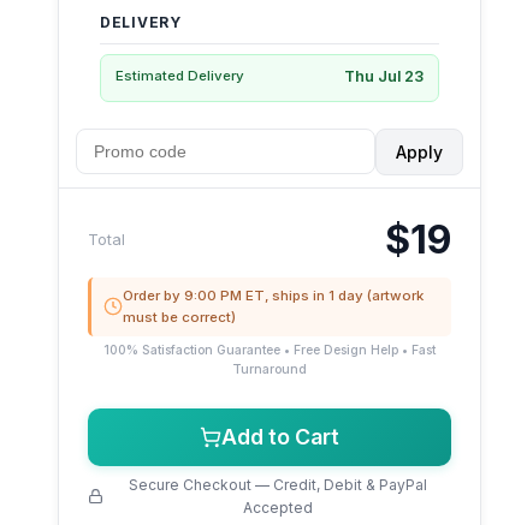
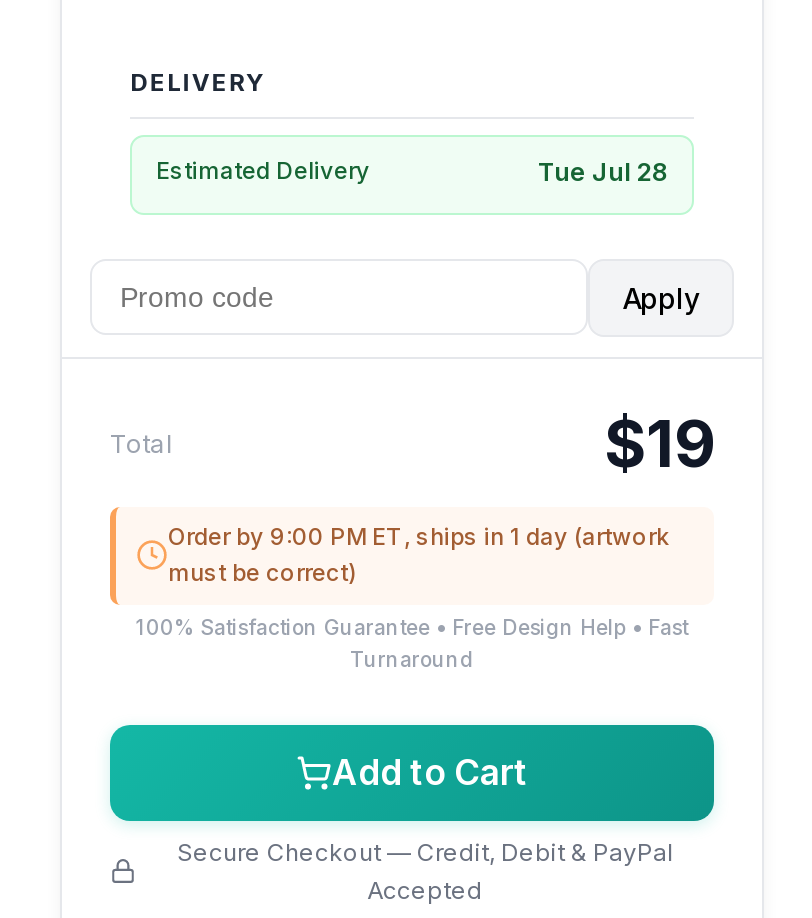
- Thu Jul 23
+ Tue Jul 28
